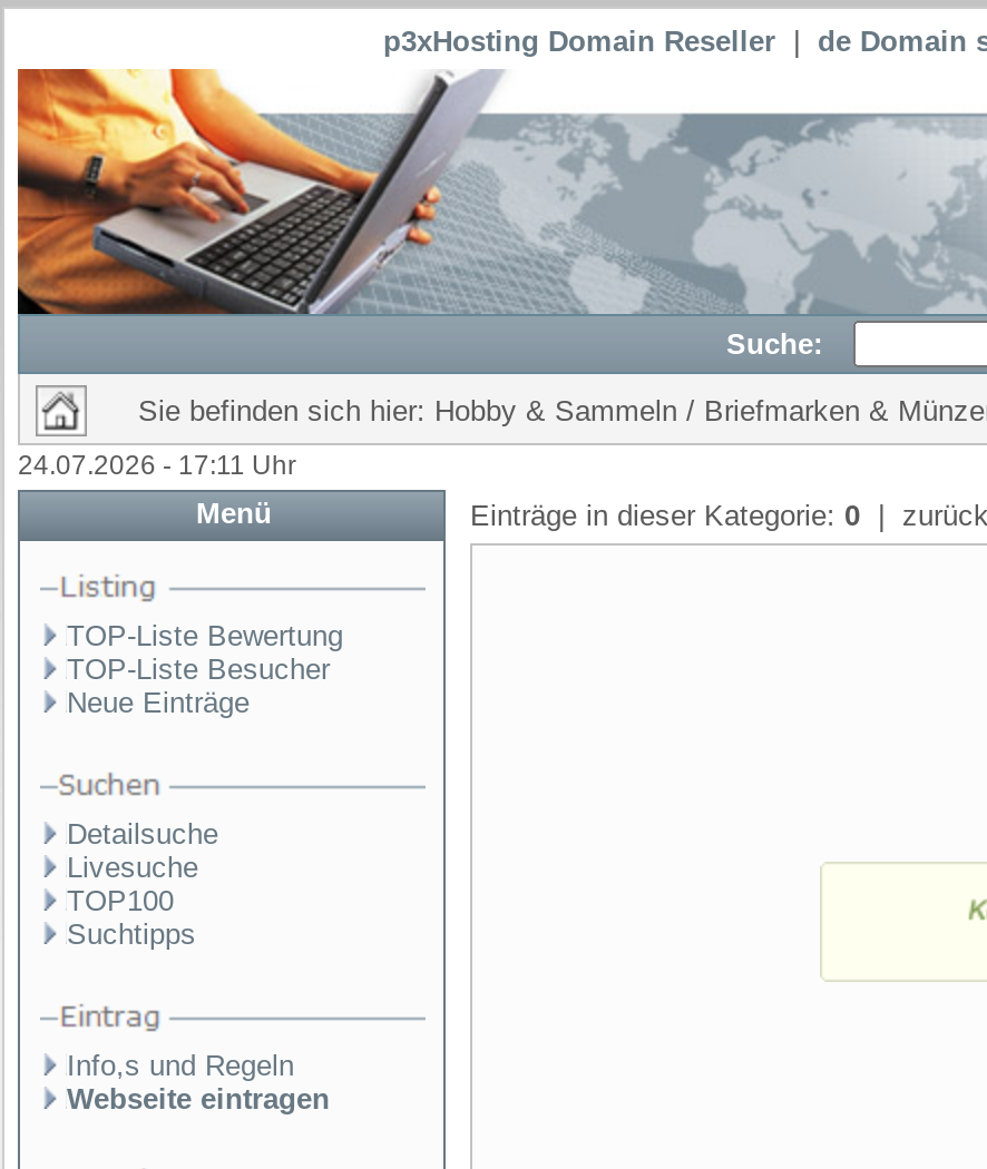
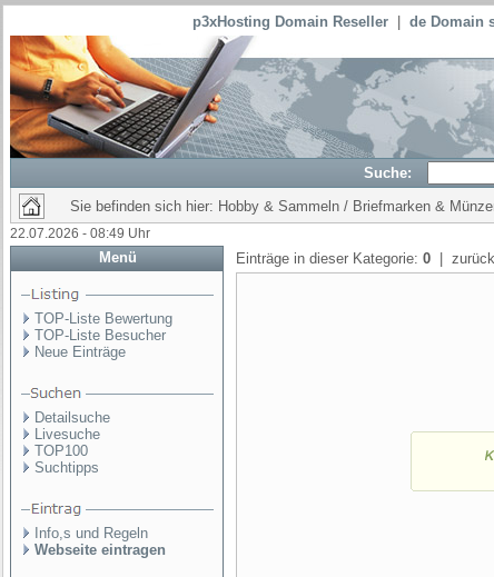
- 24.07.2026 - 17:11 Uhr
+ 22.07.2026 - 08:49 Uhr
